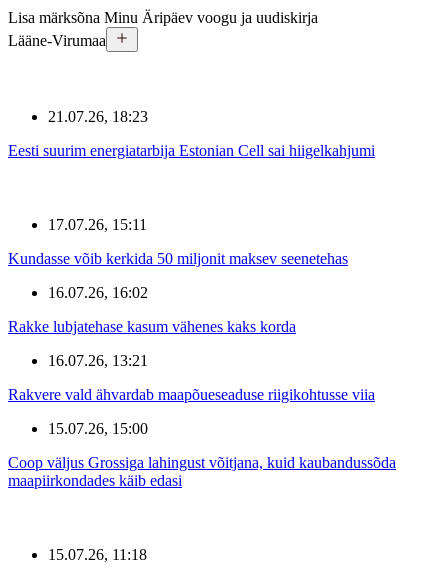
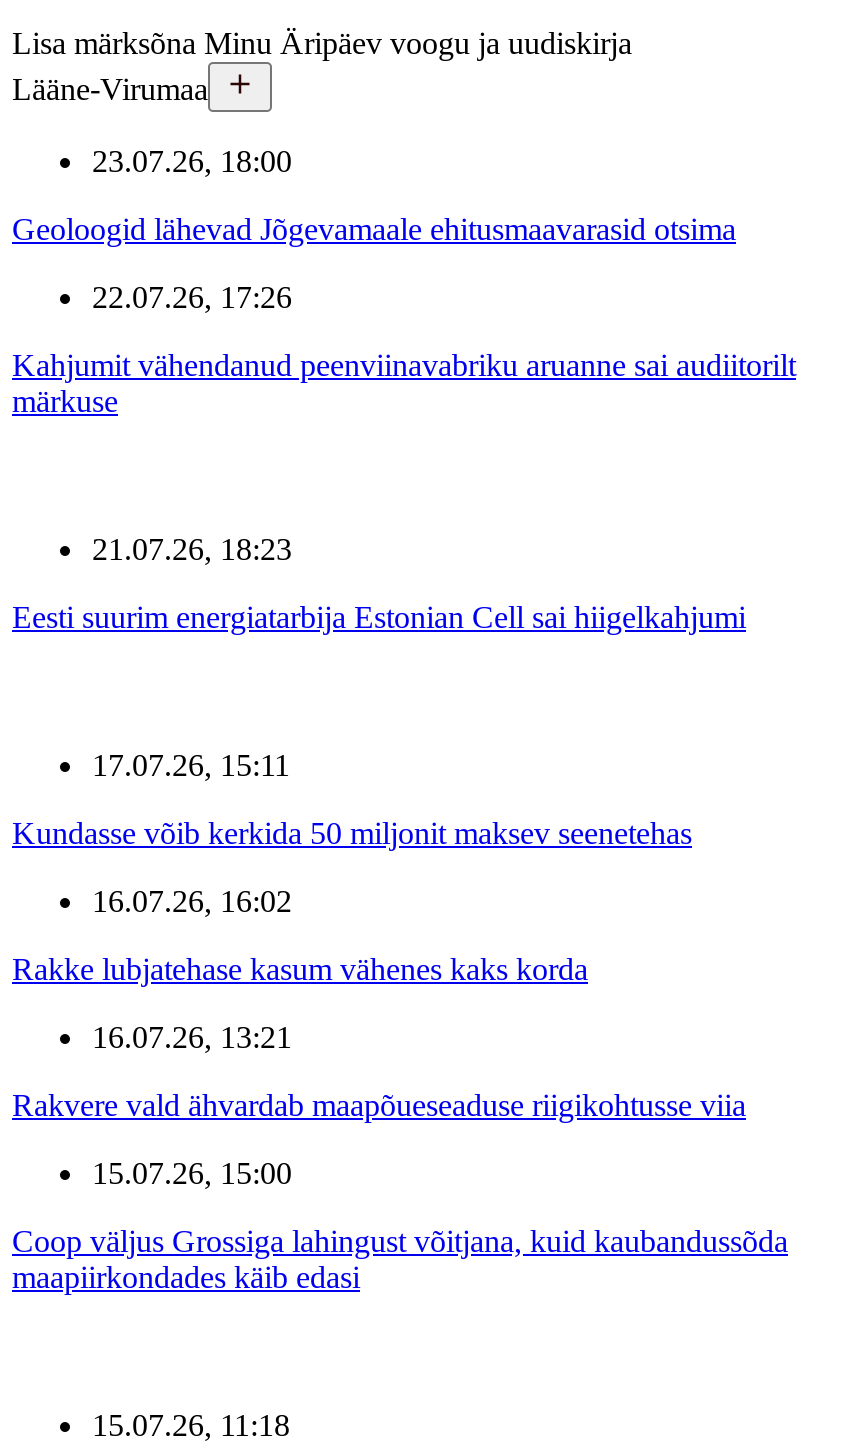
+ 23.07.26, 18:00
+ Geoloogid lähevad Jõgevamaale ehitusmaavarasid otsima
+ 22.07.26, 17:26
+ Kahjumit vähendanud peenviinavabriku aruanne sai audiitorilt
+ märkuse
